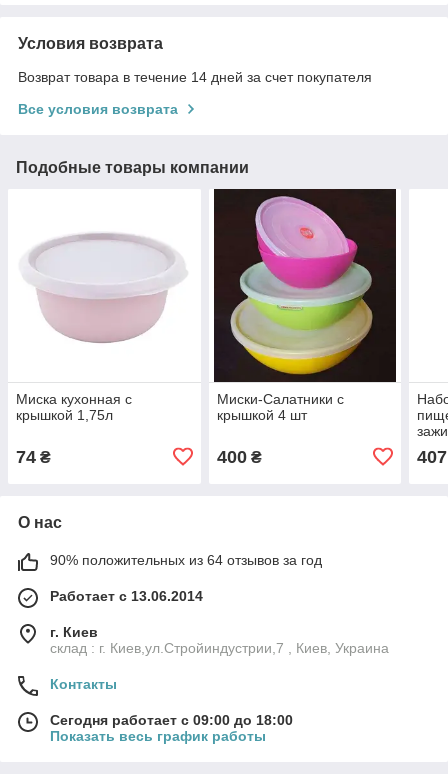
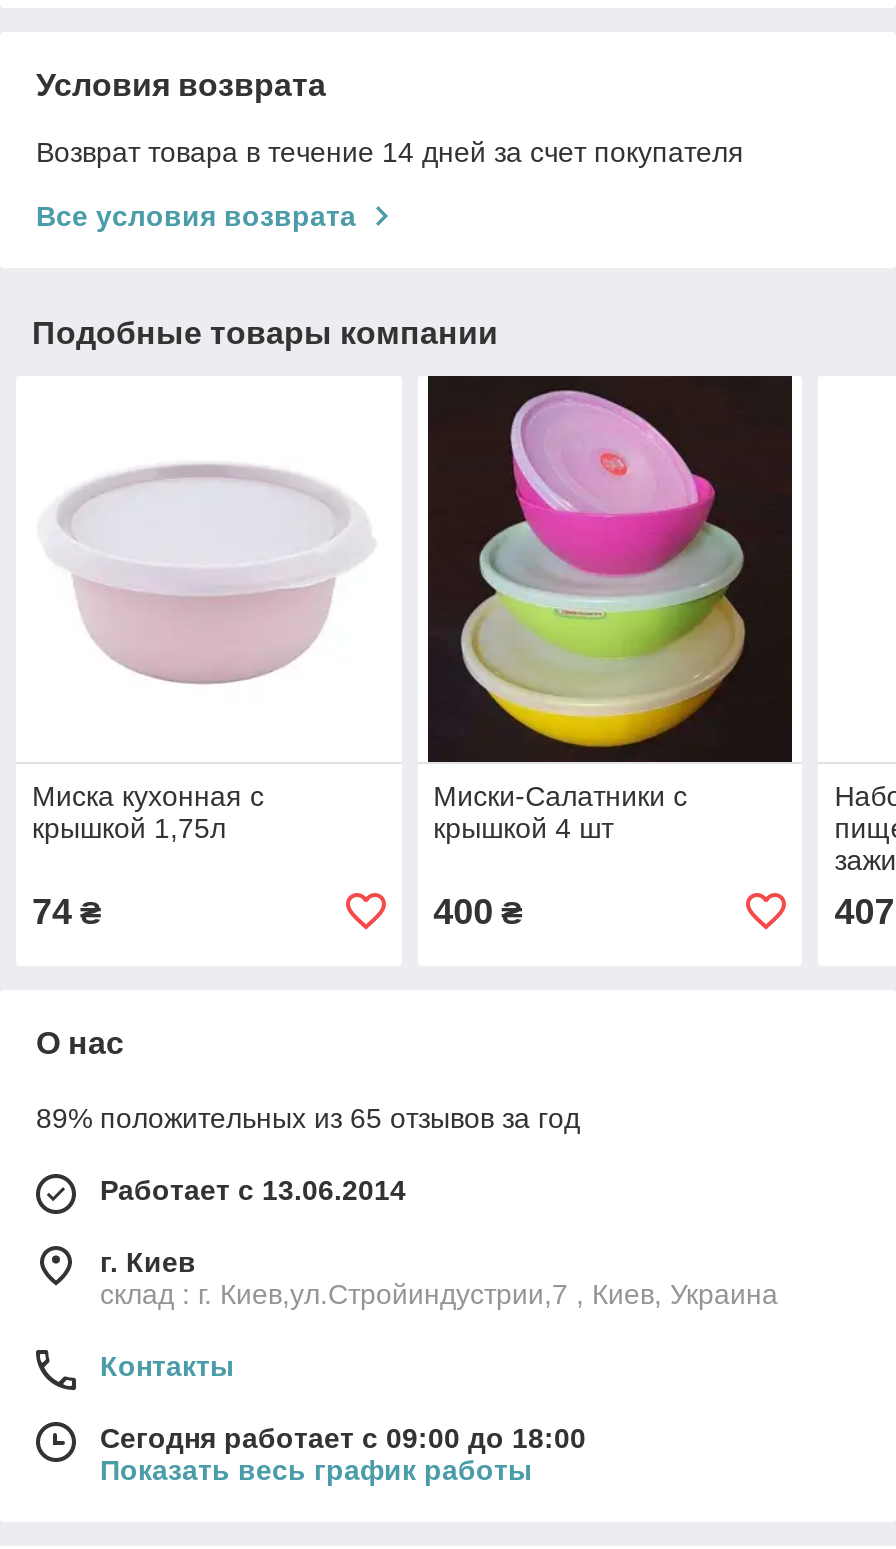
- 90% положительных из 64 отзывов за год
+ 89% положительных из 65 отзывов за год
